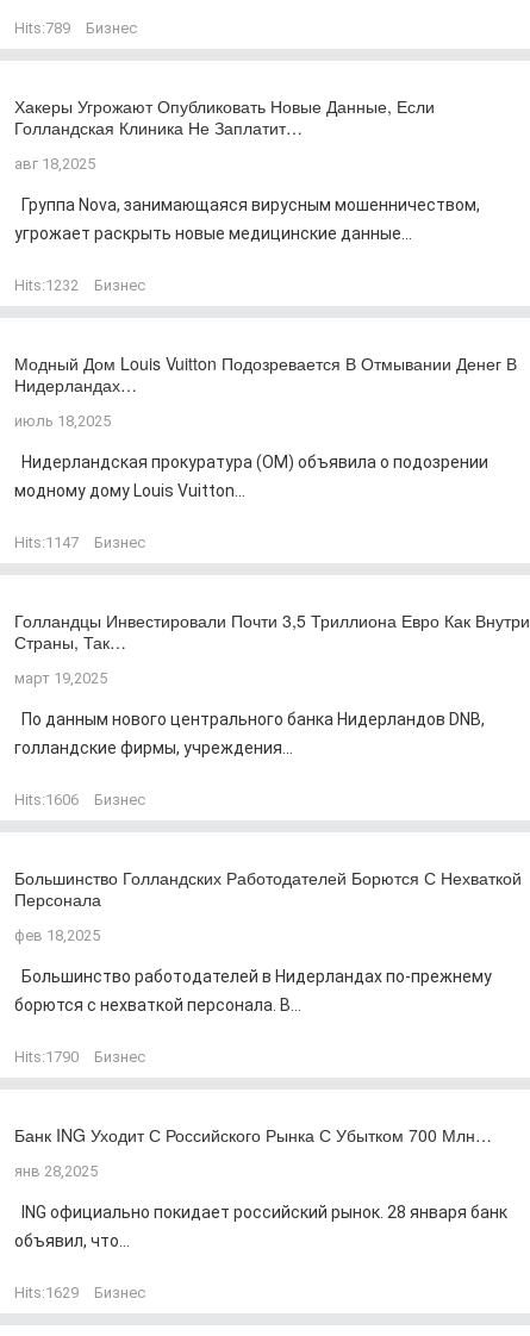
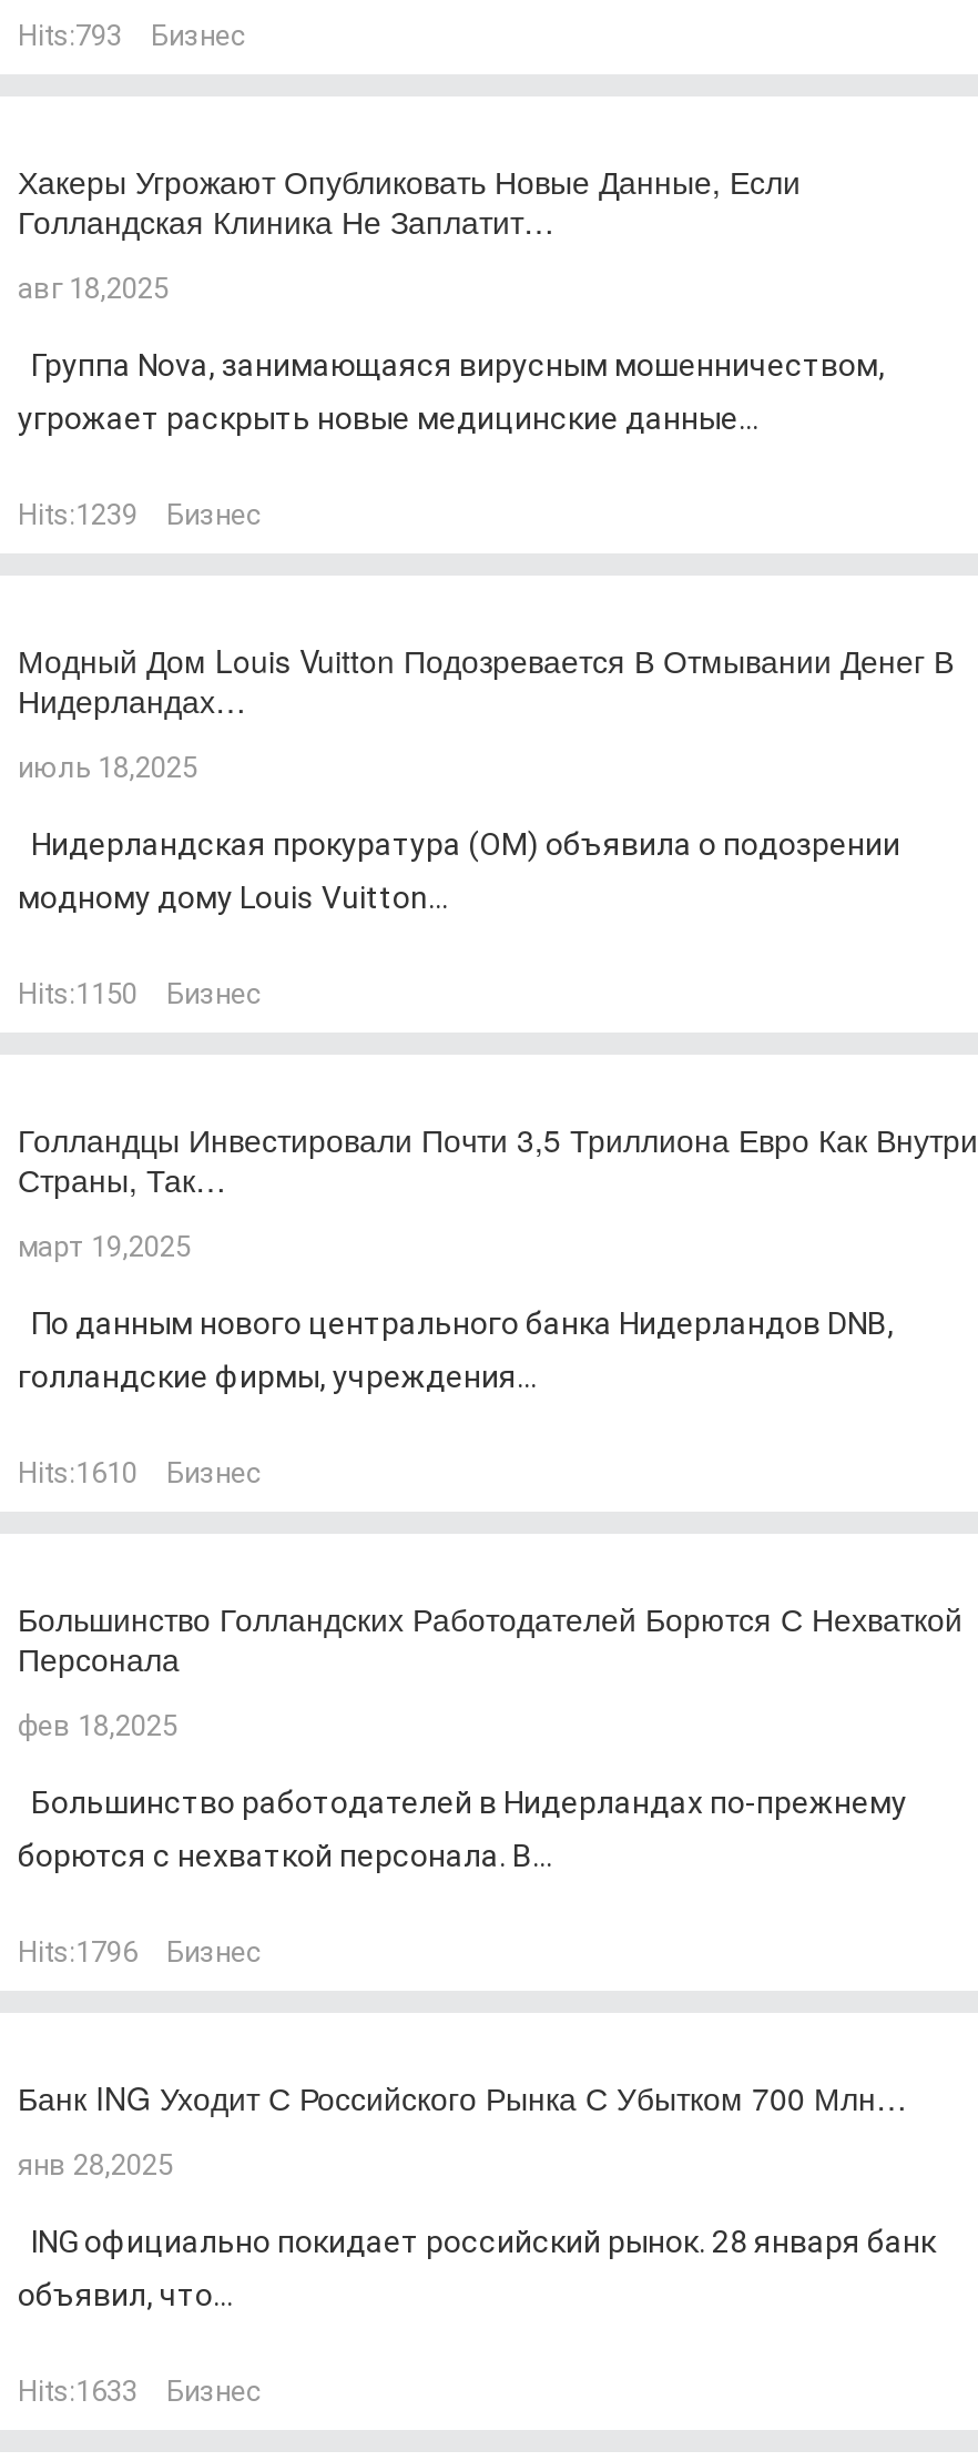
- Hits:789 Бизнес
+ Hits:793 Бизнес

- Hits:1232 Бизнес
+ Hits:1239 Бизнес

- Hits:1147 Бизнес
+ Hits:1150 Бизнес

- Hits:1606 Бизнес
+ Hits:1610 Бизнес

- Hits:1790 Бизнес
+ Hits:1796 Бизнес

- Hits:1629 Бизнес
+ Hits:1633 Бизнес
